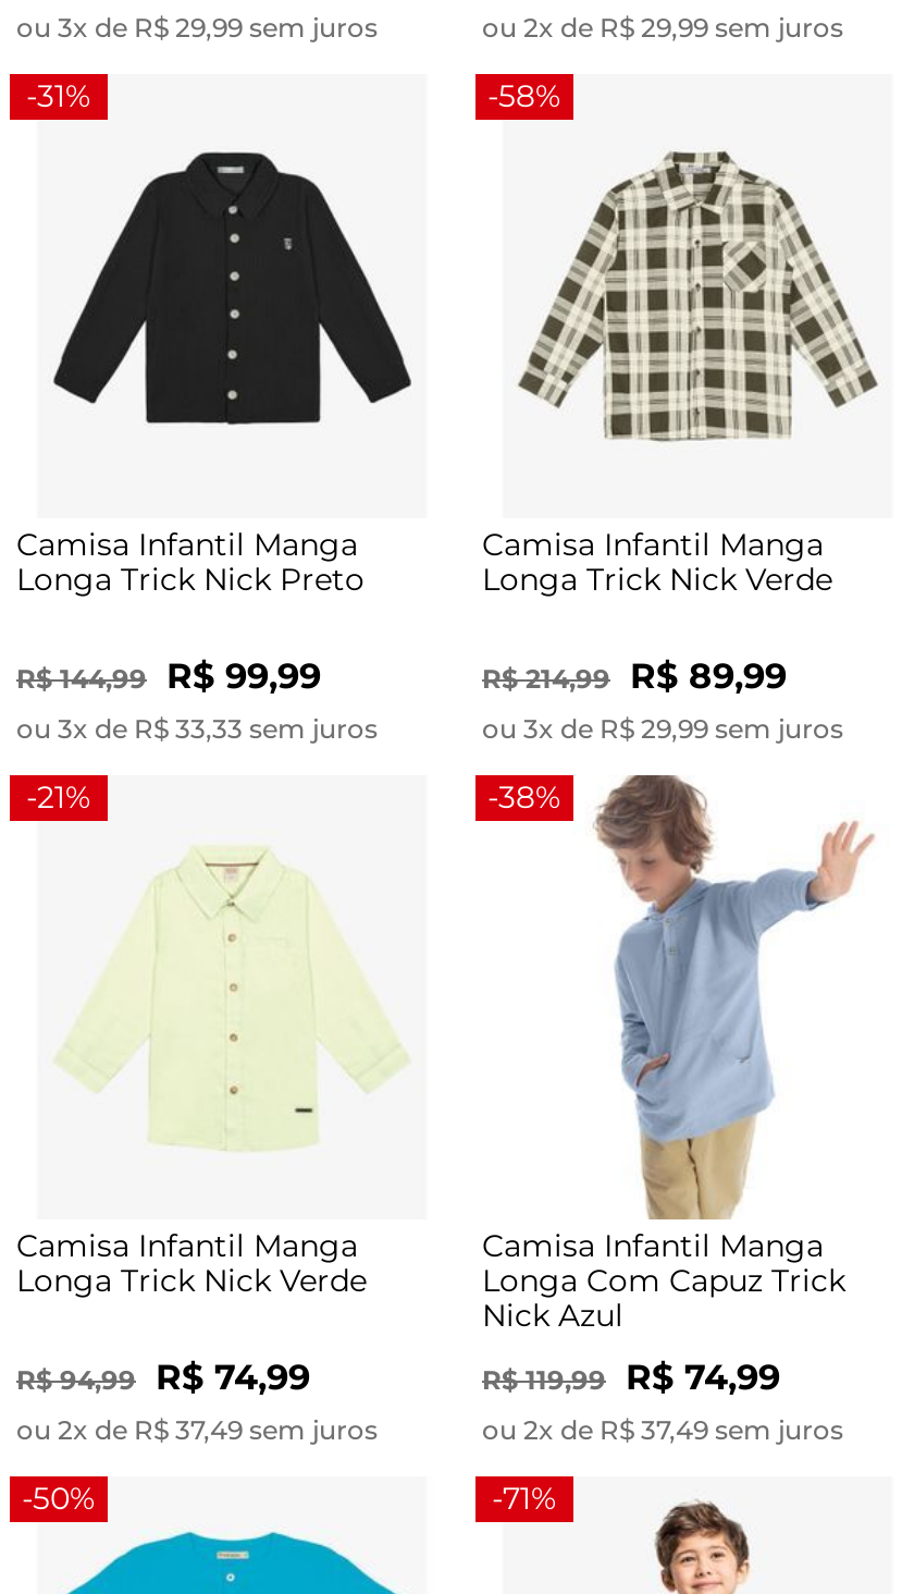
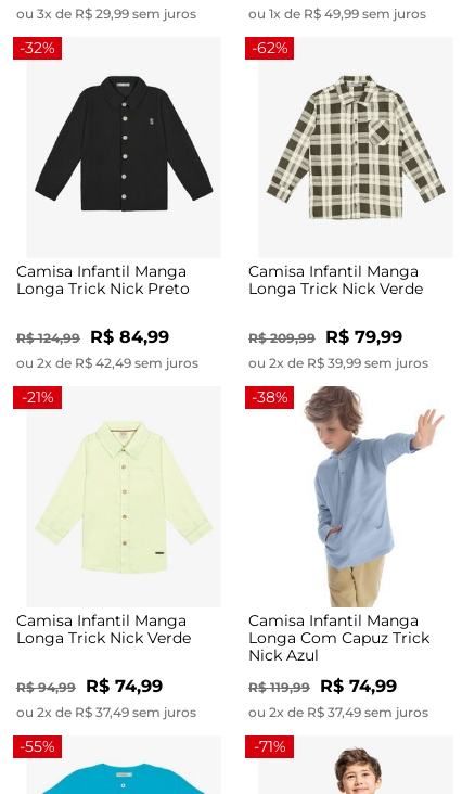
- ou 2x de R$ 29,99 sem juros
+ ou 1x de R$ 49,99 sem juros

- -31%
+ -32%

- -58%
+ -62%

- R$ 144,99 R$ 99,99
+ R$ 124,99 R$ 84,99

- R$ 214,99 R$ 89,99
+ R$ 209,99 R$ 79,99

- ou 3x de R$ 33,33 sem juros
+ ou 2x de R$ 42,49 sem juros

- ou 3x de R$ 29,99 sem juros
+ ou 2x de R$ 39,99 sem juros

- -50%
+ -55%
